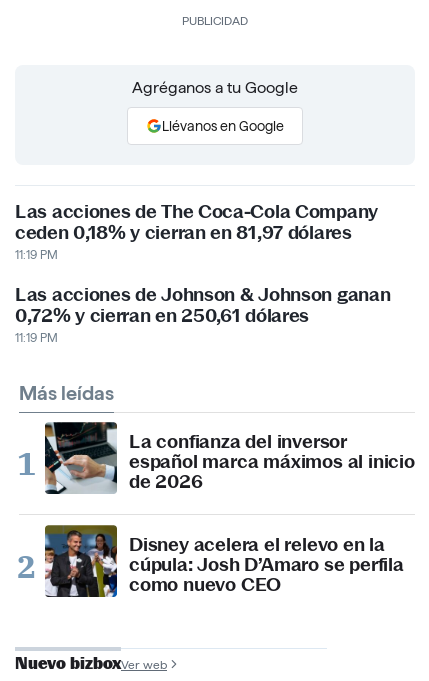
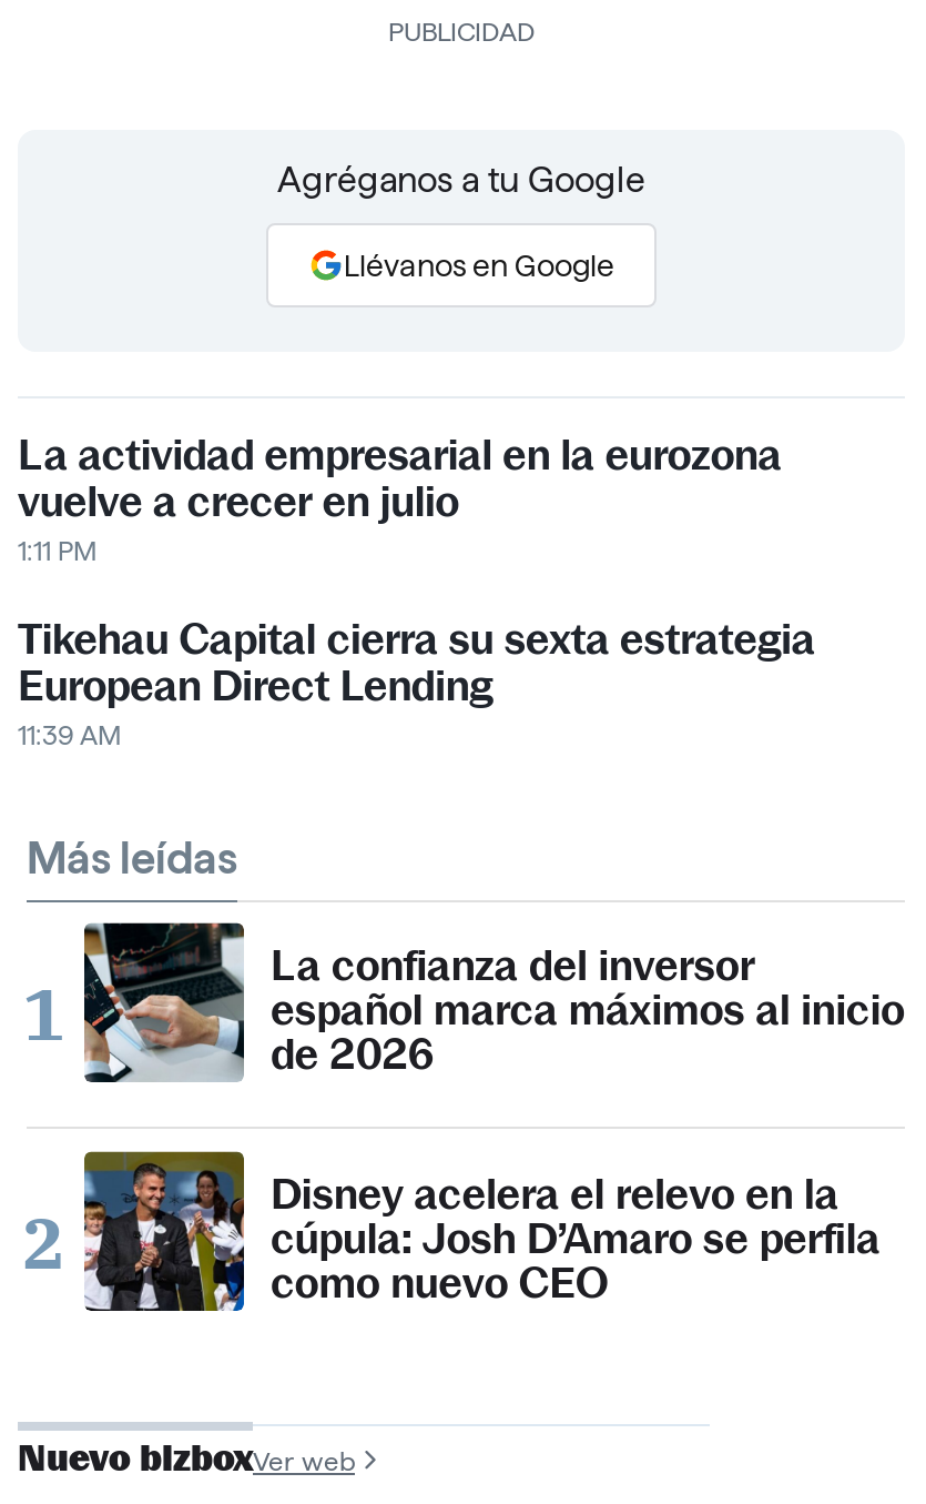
- Las acciones de The Coca-Cola Company
- ceden 0,18% y cierran en 81,97 dólares
- 11:19 PM
+ La actividad empresarial en la eurozona
+ vuelve a crecer en julio
+ 1:11 PM

- Las acciones de Johnson & Johnson ganan
- 0,72% y cierran en 250,61 dólares
- 11:19 PM
+ Tikehau Capital cierra su sexta estrategia
+ European Direct Lending
+ 11:39 AM
